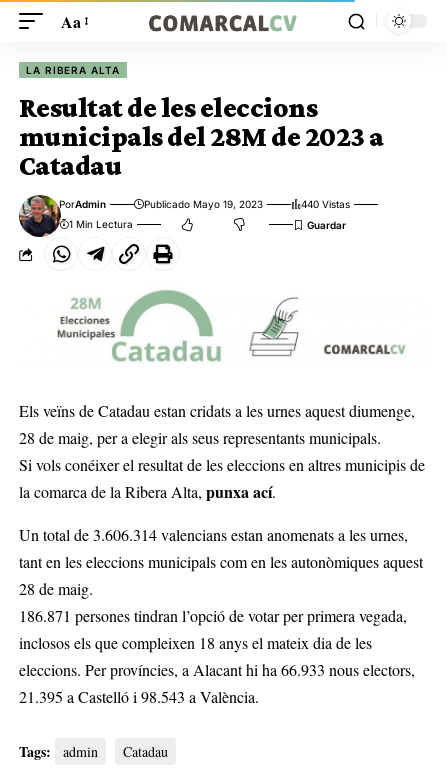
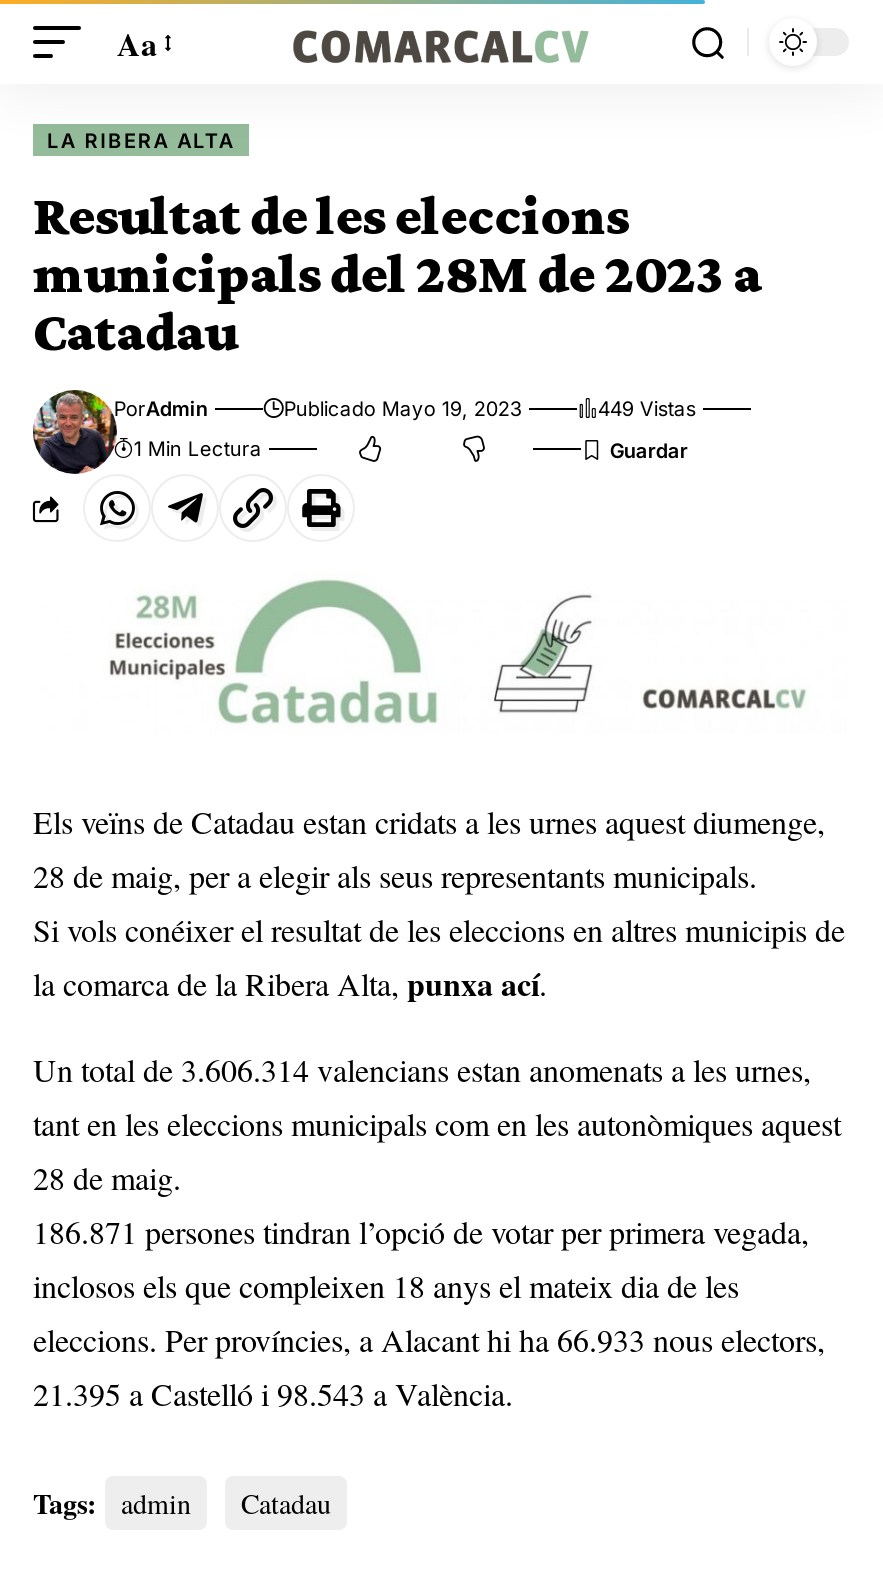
- 440 Vistas
+ 449 Vistas
